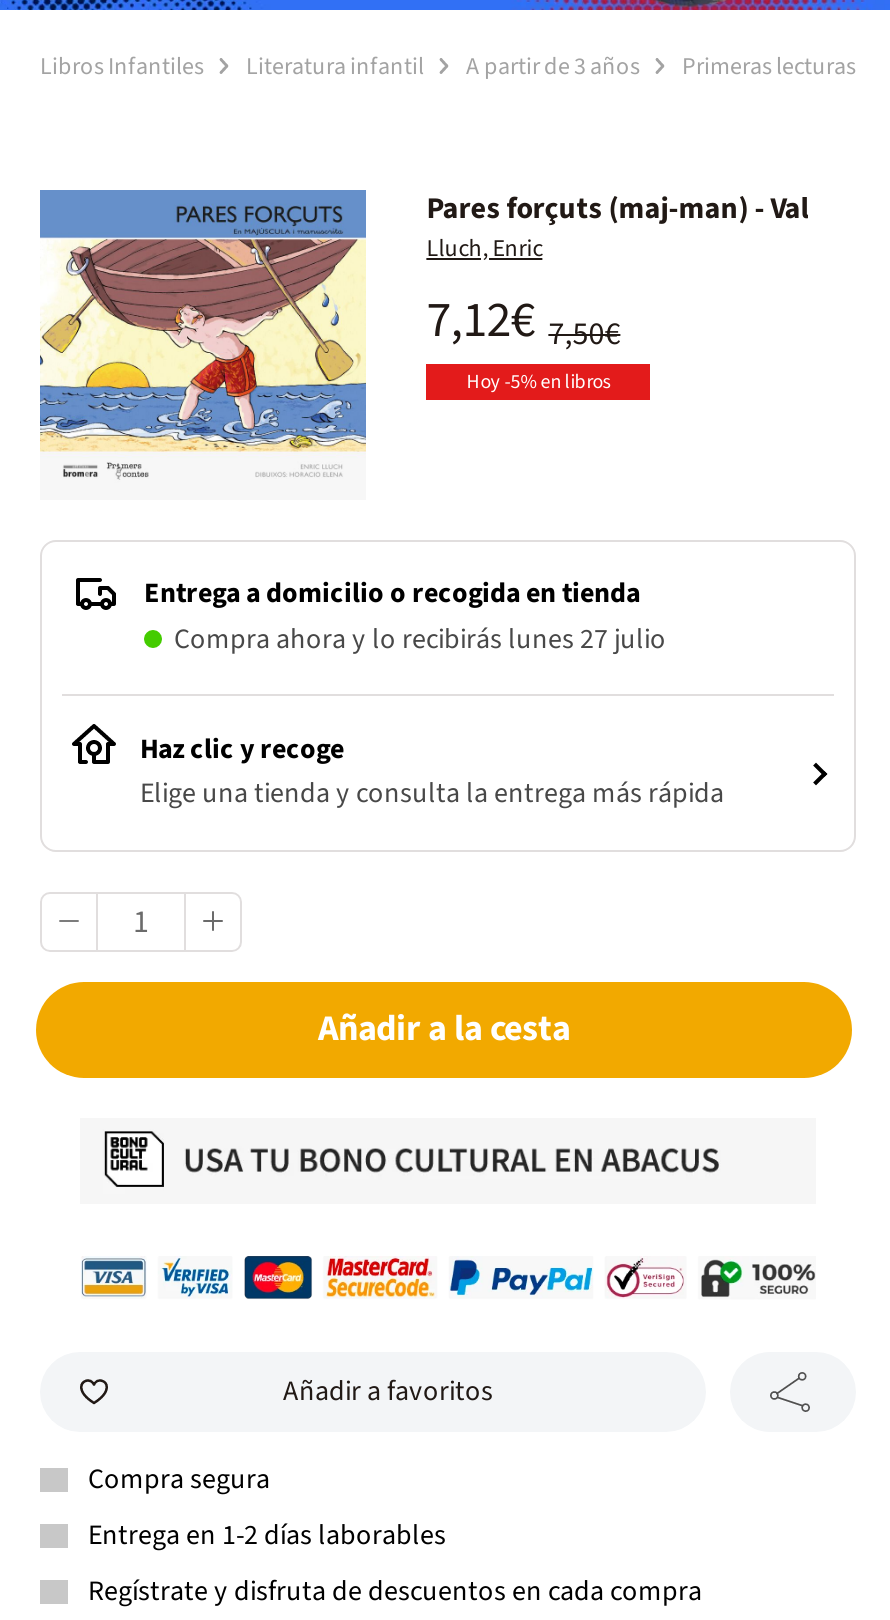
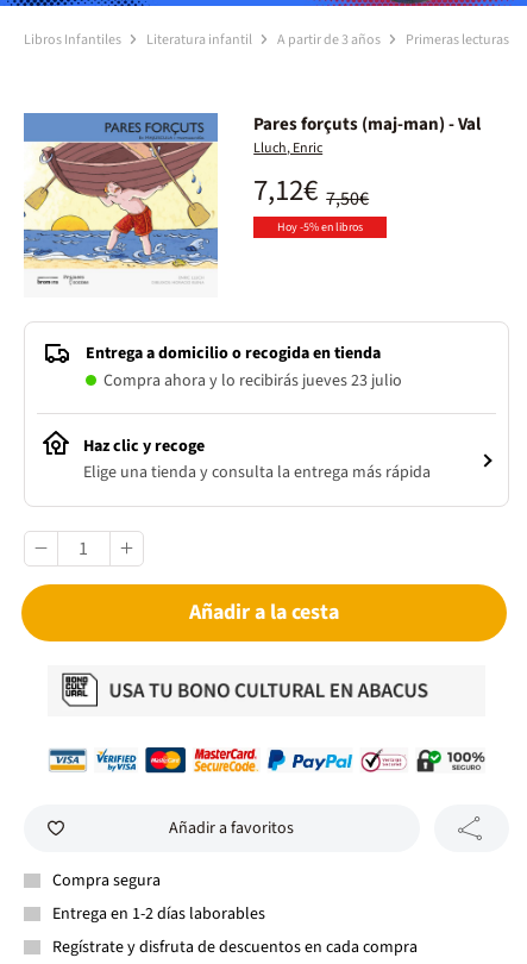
- Compra ahora y lo recibirás lunes 27 julio
+ Compra ahora y lo recibirás jueves 23 julio
